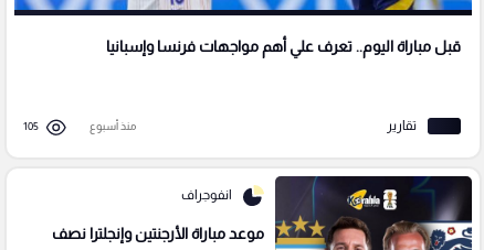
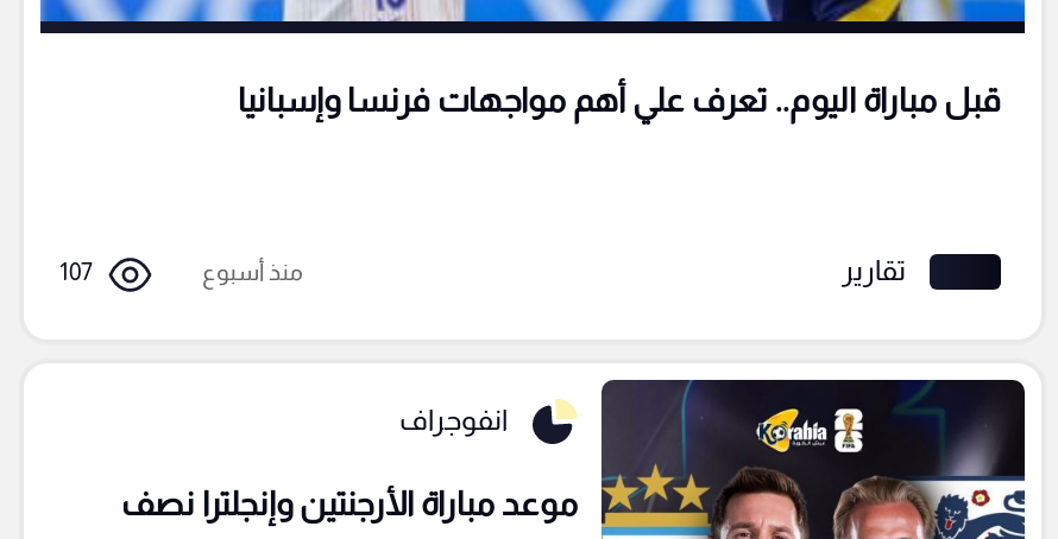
- 105
+ 107
